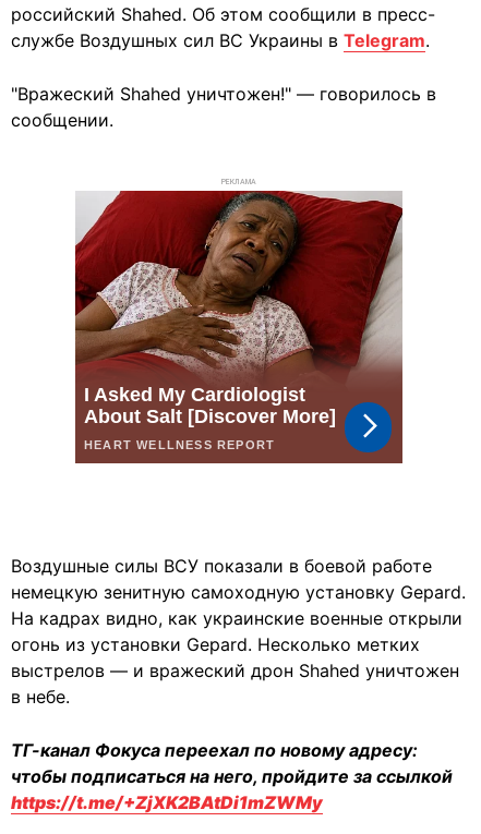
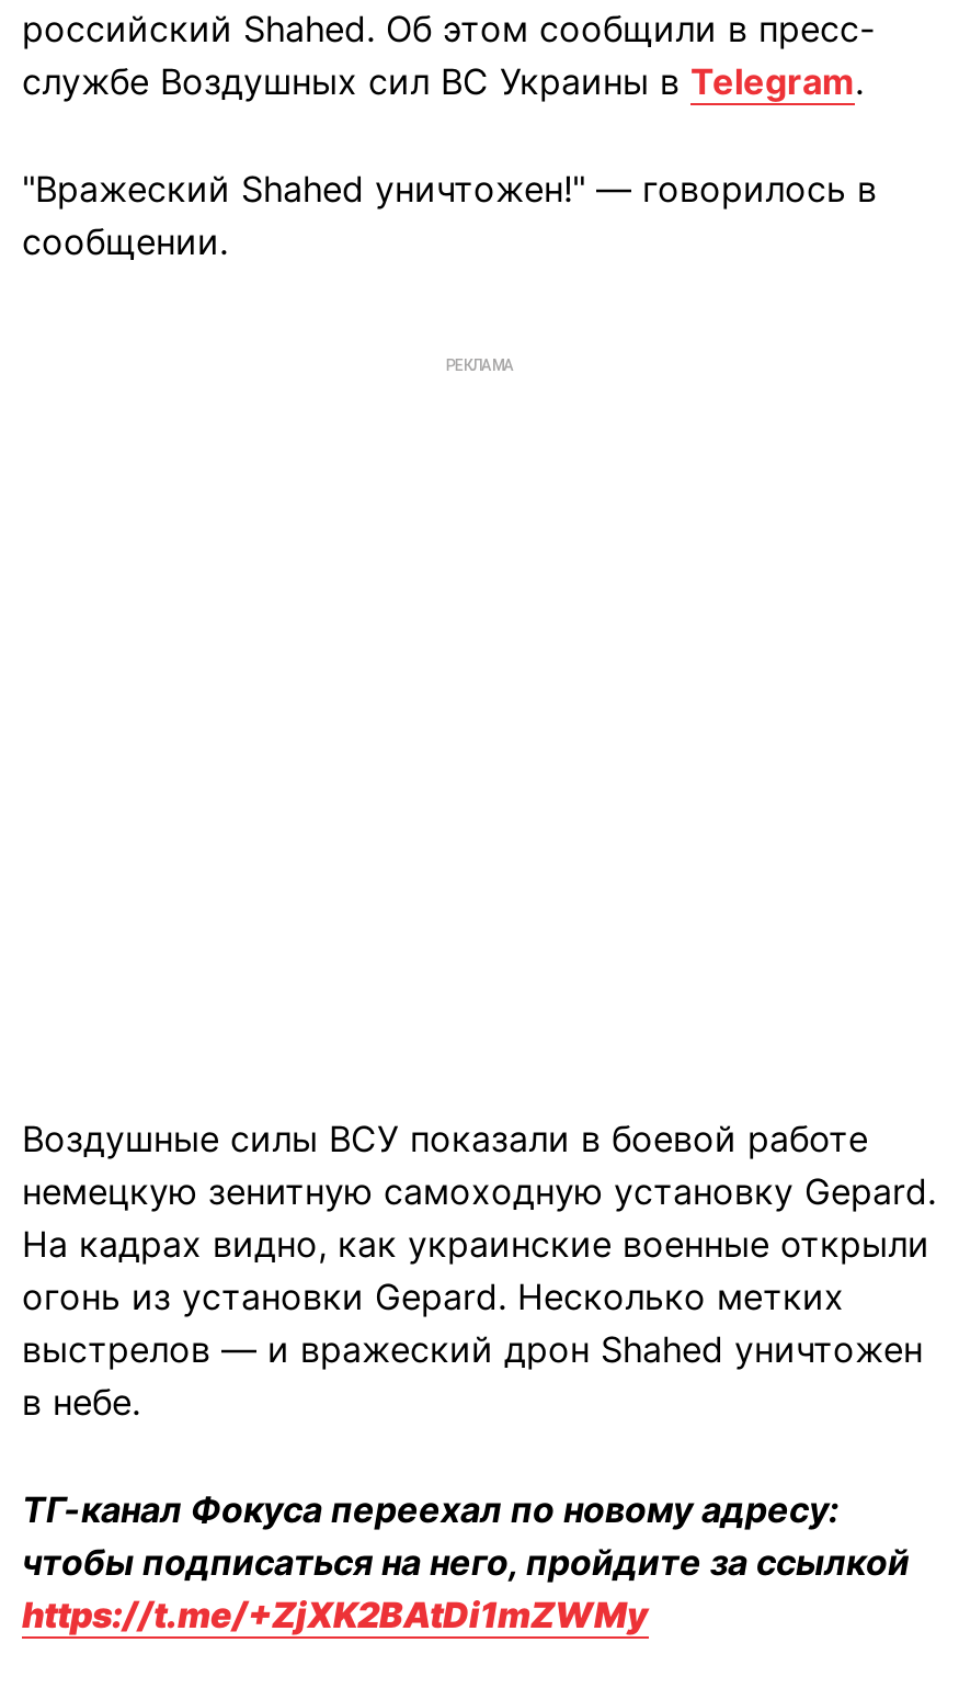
- [image]
